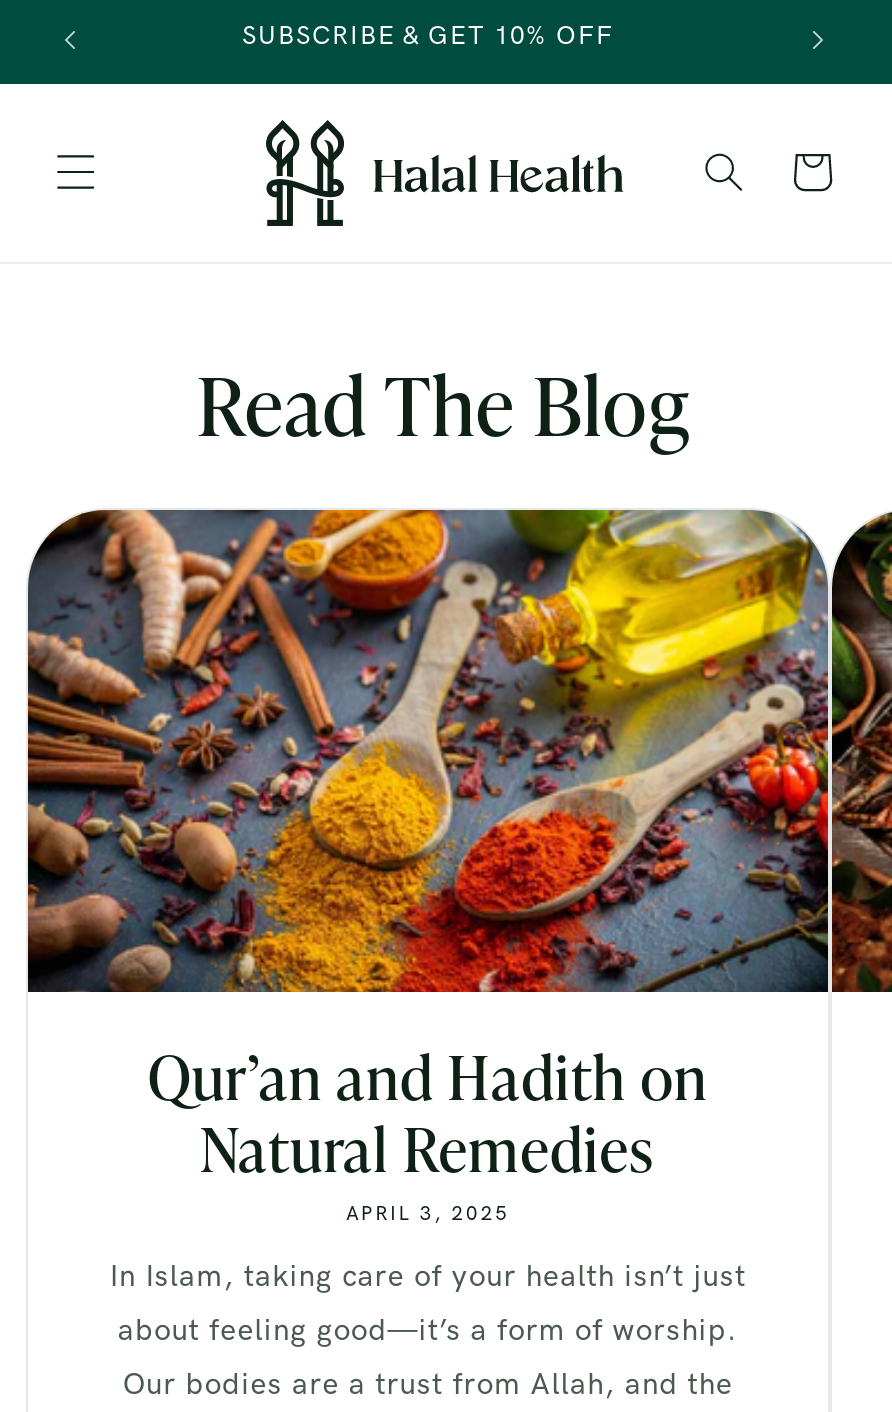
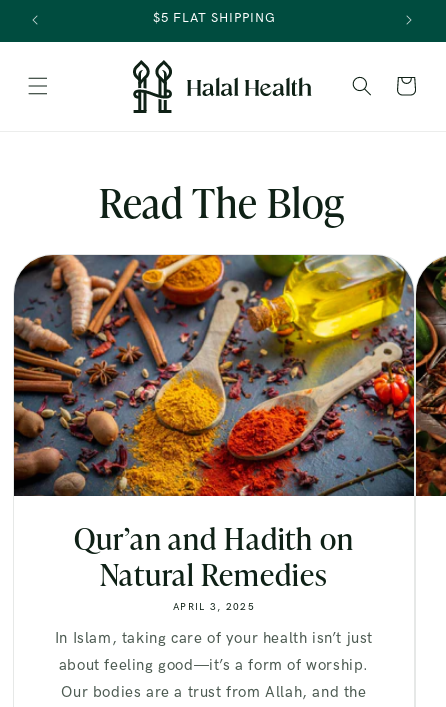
- SUBSCRIBE & GET 10% OFF
+ $5 FLAT SHIPPING
